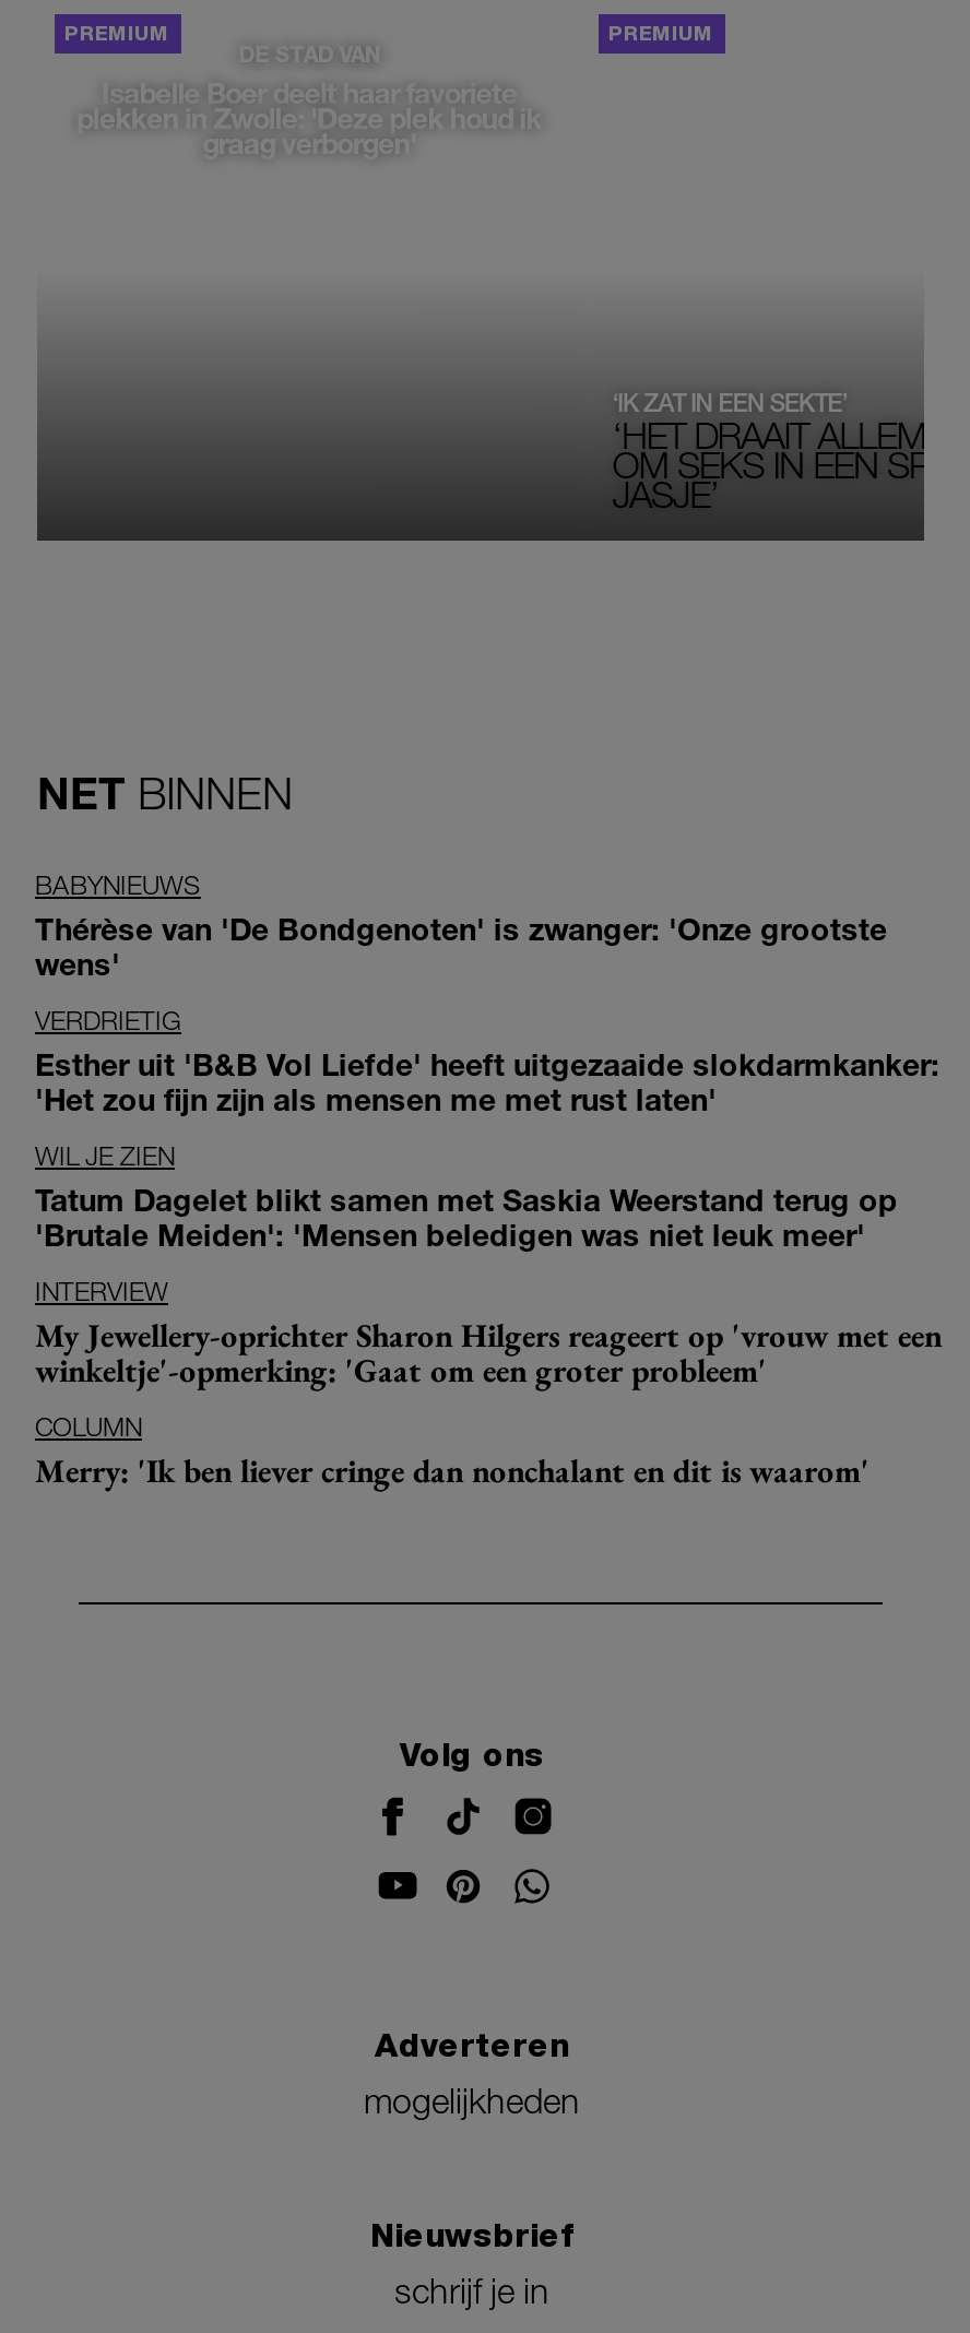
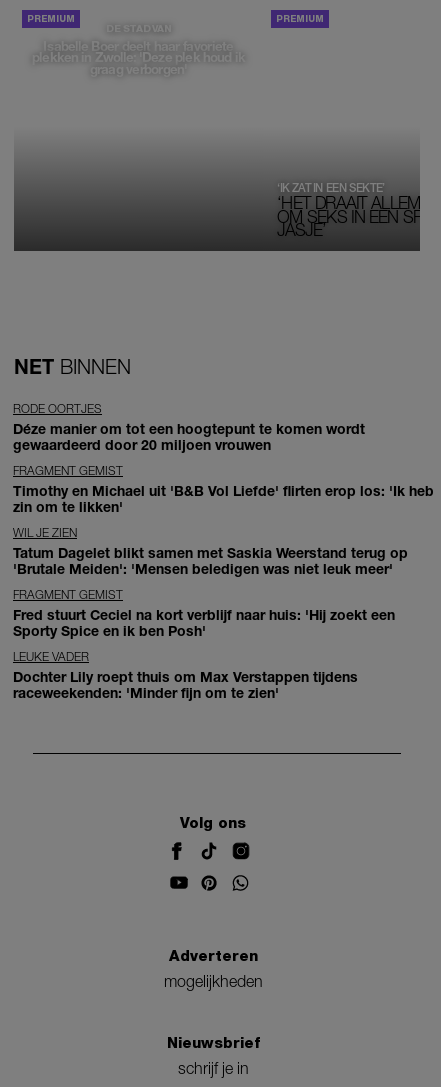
- BABYNIEUWS
- Thérèse van 'De Bondgenoten' is zwanger: 'Onze grootste
- wens'
+ RODE OORTJES
+ Déze manier om tot een hoogtepunt te komen wordt
+ gewaardeerd door 20 miljoen vrouwen

- VERDRIETIG
- Esther uit 'B&B Vol Liefde' heeft uitgezaaide slokdarmkanker:
- 'Het zou fijn zijn als mensen me met rust laten'
+ FRAGMENT GEMIST
+ Timothy en Michael uit 'B&B Vol Liefde' flirten erop los: 'Ik heb
+ zin om te likken'

- INTERVIEW
- My Jewellery-oprichter Sharon Hilgers reageert op 'vrouw met een
- winkeltje'-opmerking: 'Gaat om een groter probleem'
+ FRAGMENT GEMIST
+ Fred stuurt Ceciel na kort verblijf naar huis: 'Hij zoekt een
+ Sporty Spice en ik ben Posh'

- COLUMN
- Merry: 'Ik ben liever cringe dan nonchalant en dit is waarom'
+ LEUKE VADER
+ Dochter Lily roept thuis om Max Verstappen tijdens
+ raceweekenden: 'Minder fijn om te zien'
